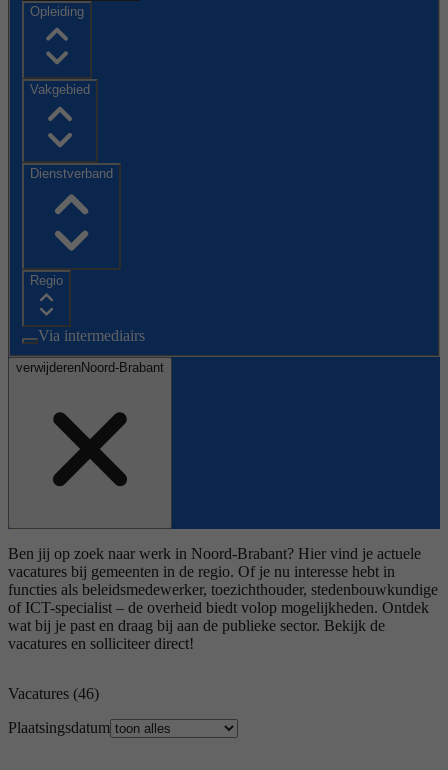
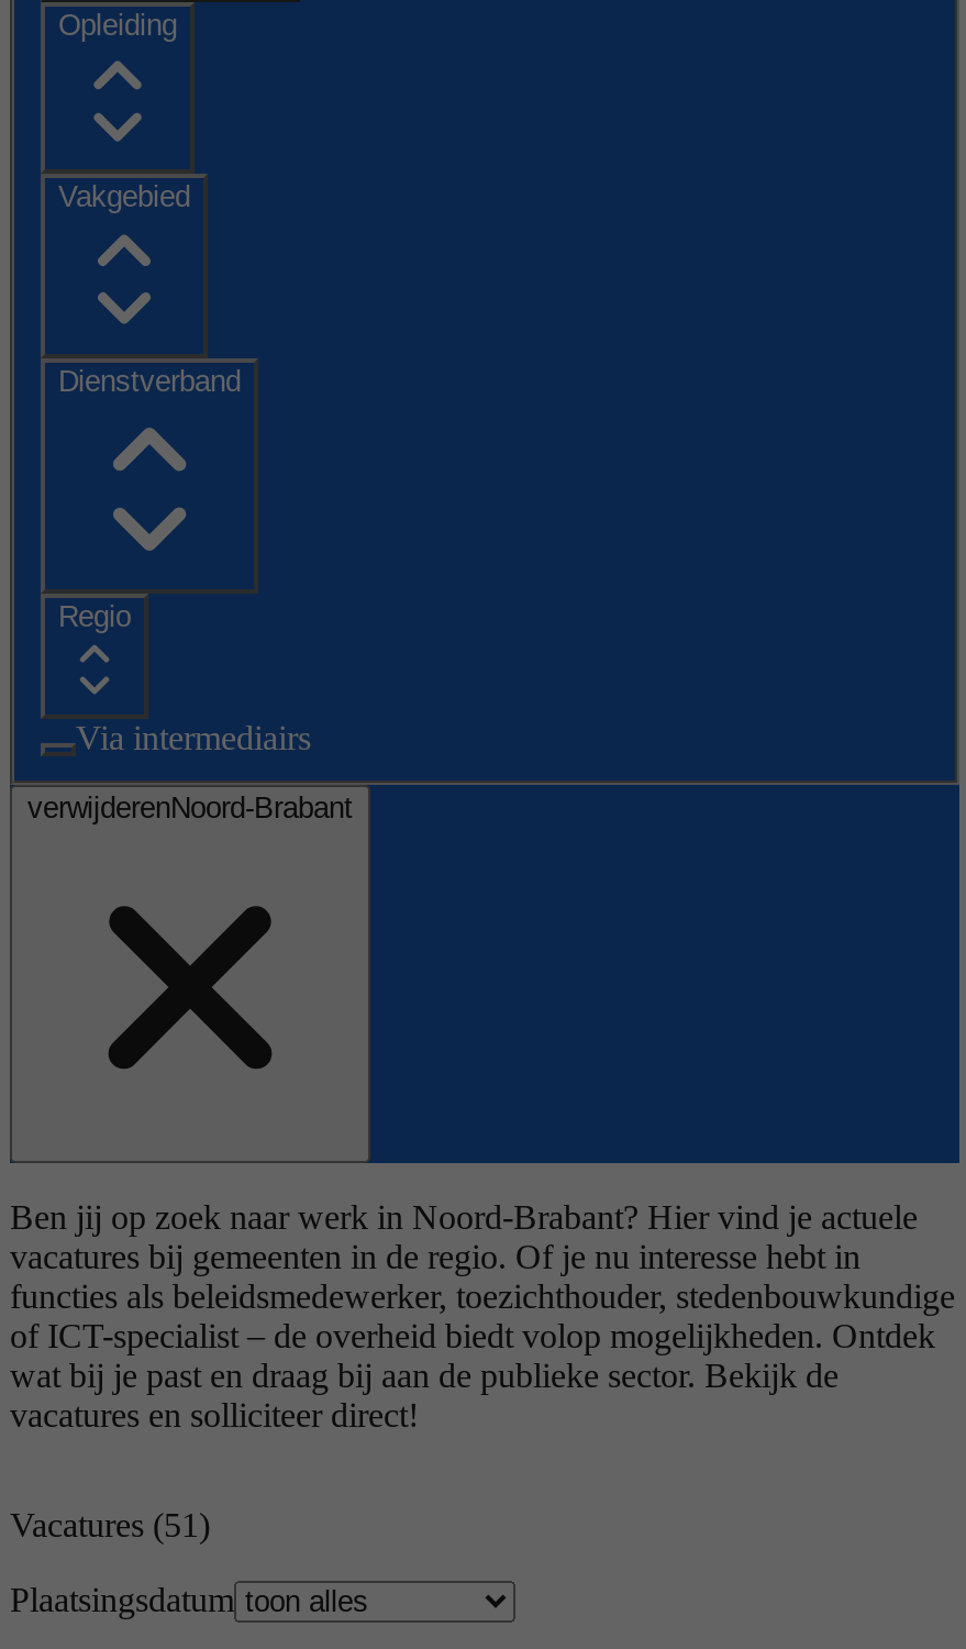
- Vacatures (46)
+ Vacatures (51)
